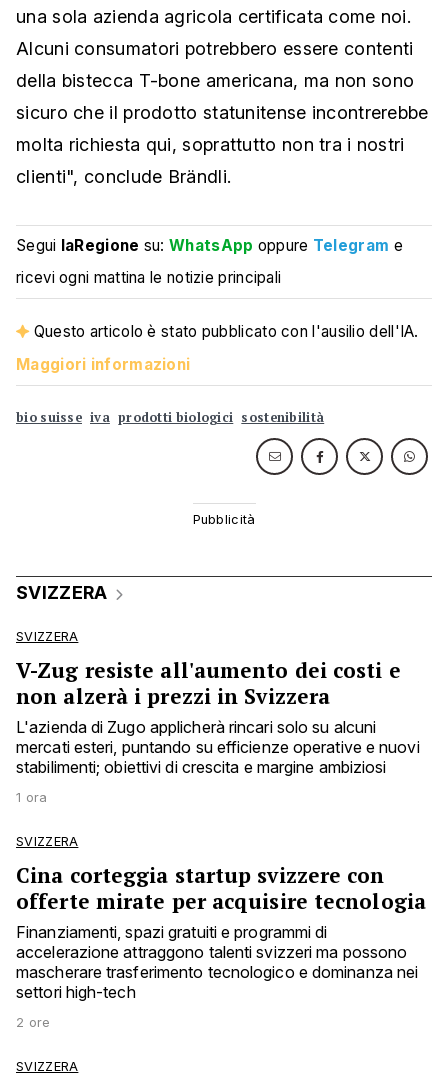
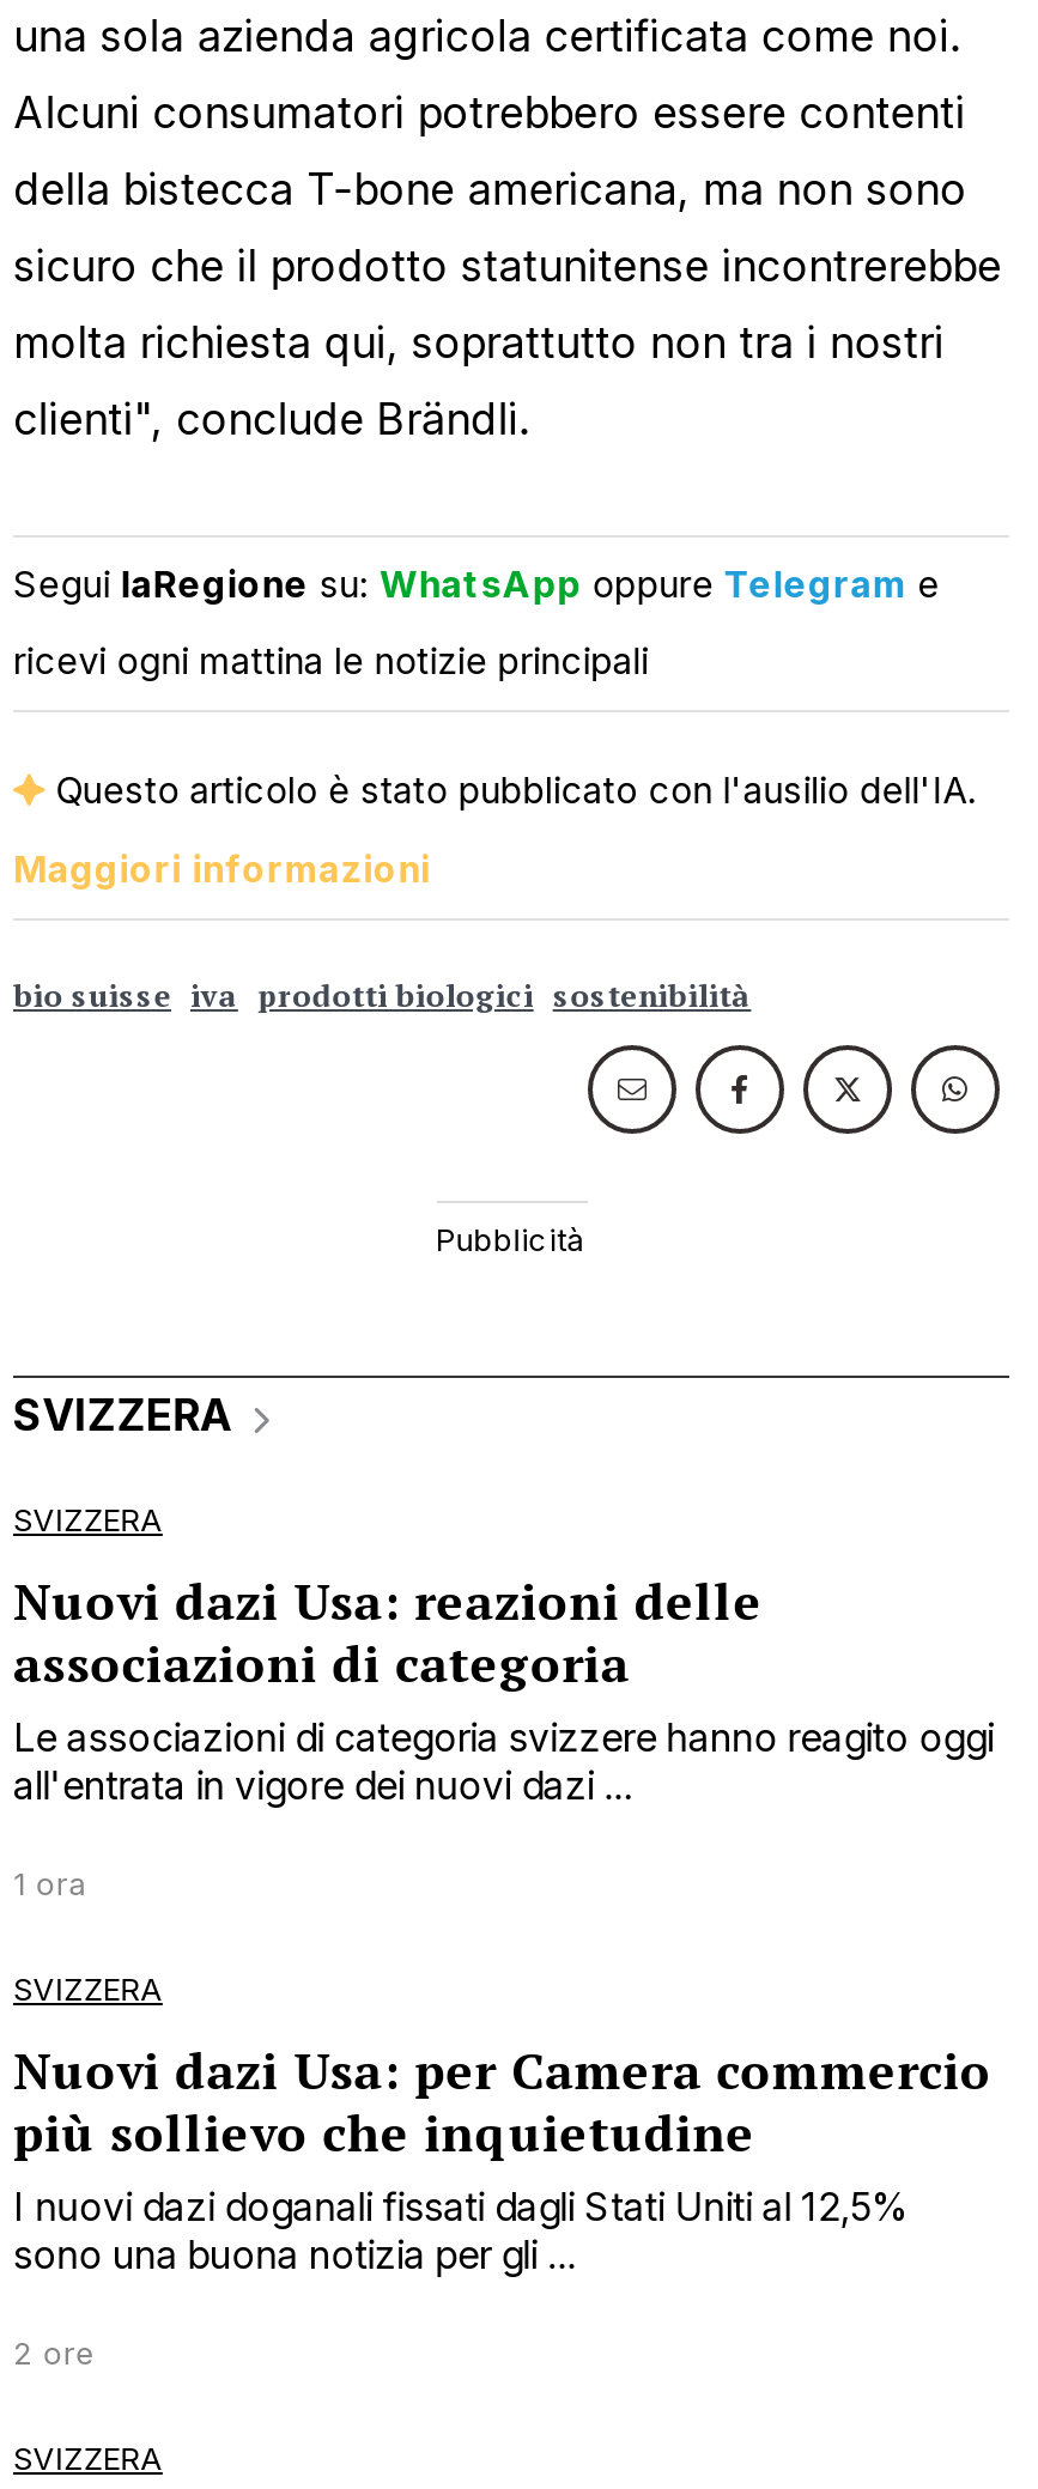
- V-Zug resiste all'aumento dei costi e
- non alzerà i prezzi in Svizzera
- L'azienda di Zugo applicherà rincari solo su alcuni
- mercati esteri, puntando su efficienze operative e nuovi
- stabilimenti; obiettivi di crescita e margine ambiziosi
+ Nuovi dazi Usa: reazioni delle
+ associazioni di categoria
+ Le associazioni di categoria svizzere hanno reagito oggi
+ all'entrata in vigore dei nuovi dazi ...

- Cina corteggia startup svizzere con
- offerte mirate per acquisire tecnologia
- Finanziamenti, spazi gratuiti e programmi di
- accelerazione attraggono talenti svizzeri ma possono
- mascherare trasferimento tecnologico e dominanza nei
- settori high-tech
+ Nuovi dazi Usa: per Camera commercio
+ più sollievo che inquietudine
+ I nuovi dazi doganali fissati dagli Stati Uniti al 12,5%
+ sono una buona notizia per gli ...
